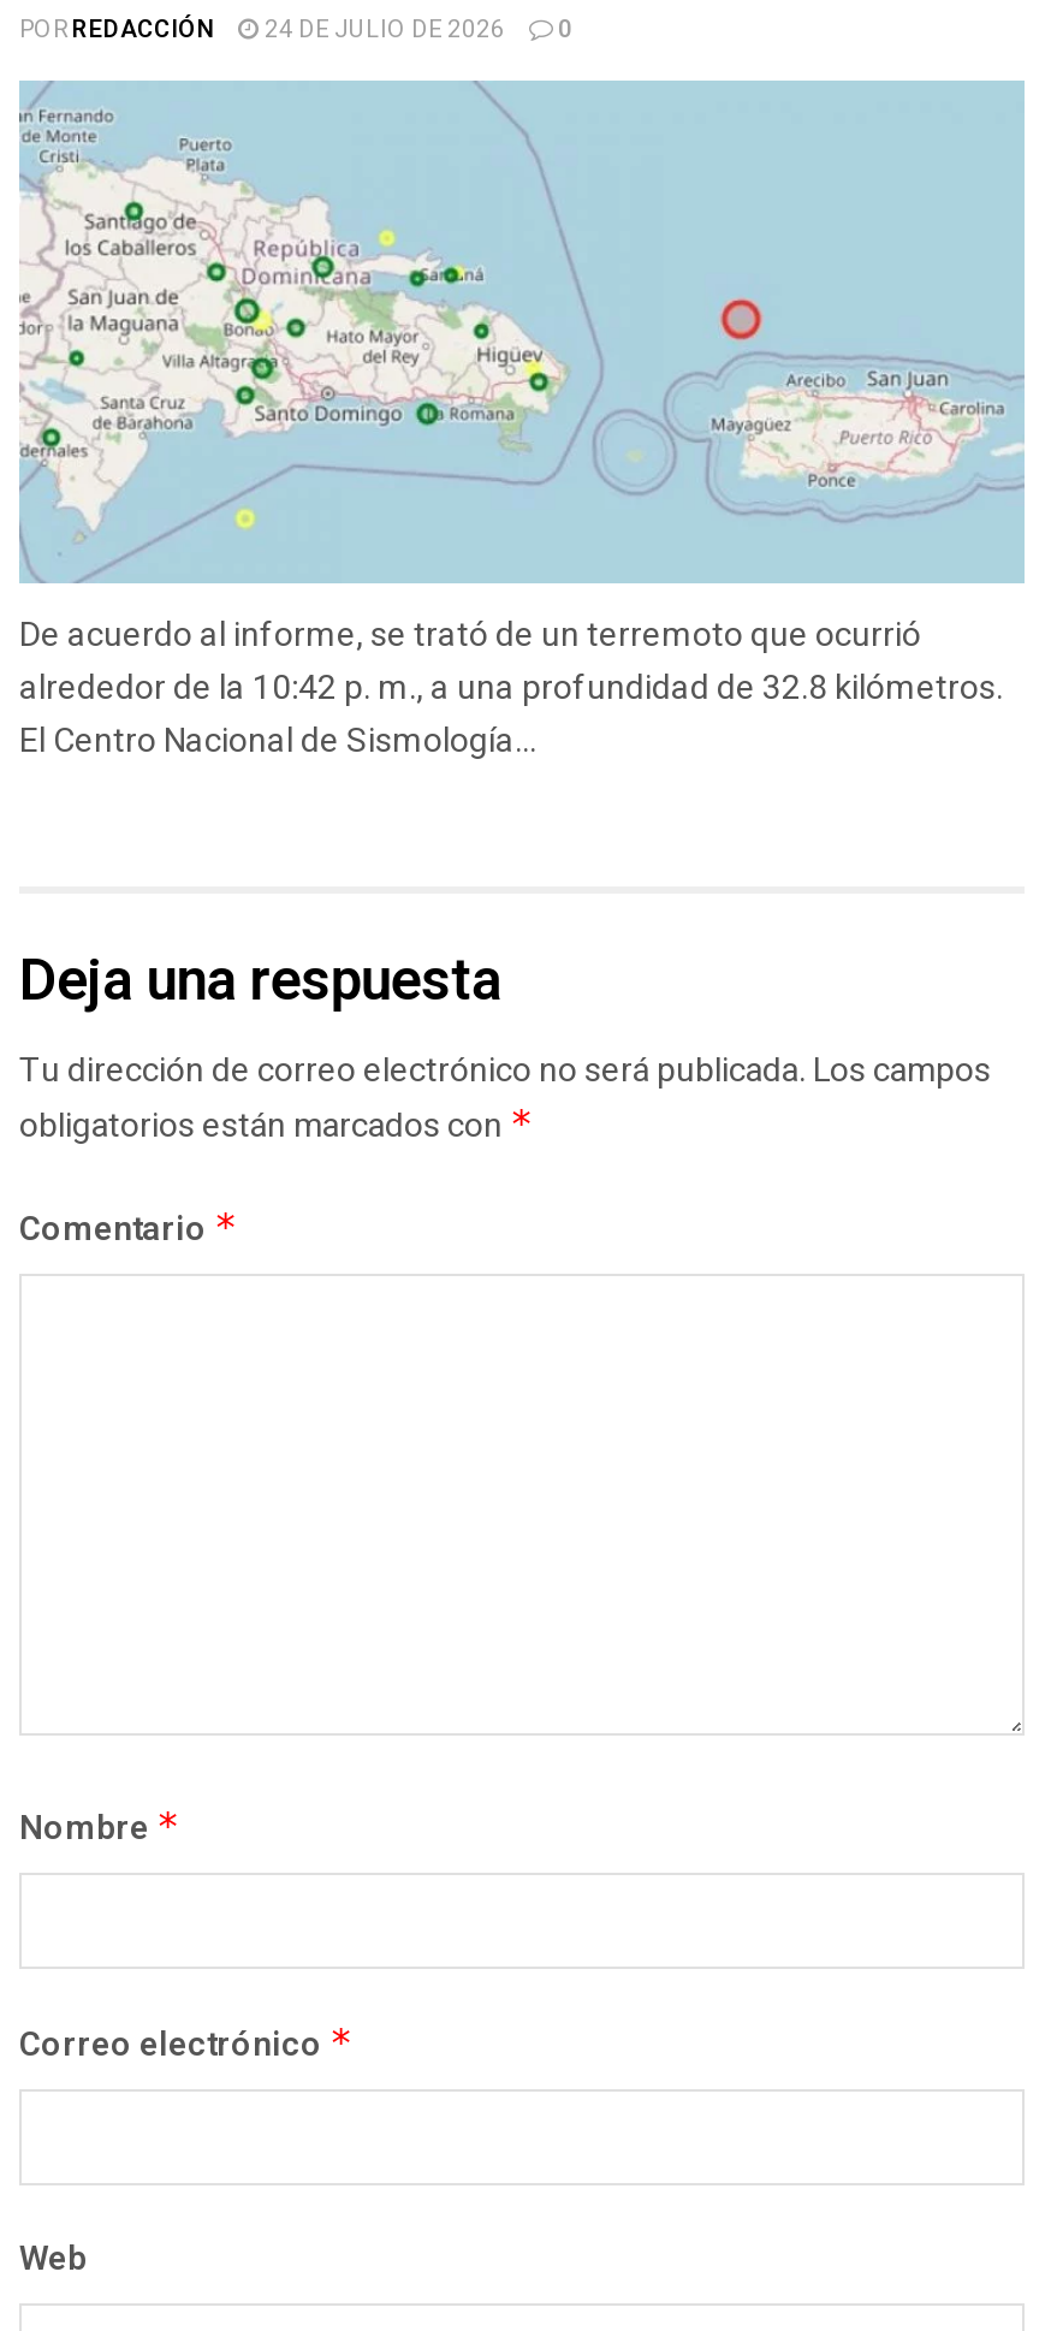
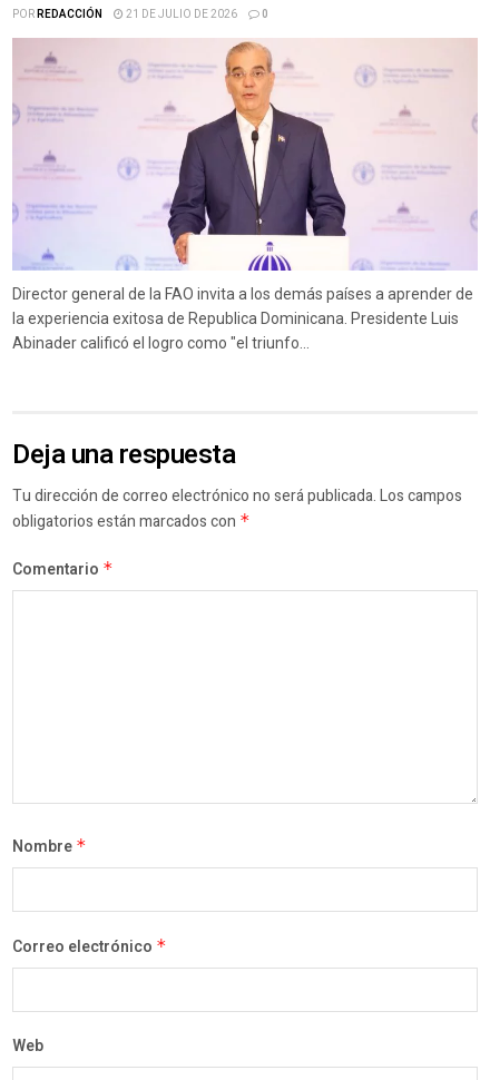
- 24 DE JULIO DE 2026
+ 21 DE JULIO DE 2026

- [image]
- De acuerdo al informe, se trató de un terremoto que ocurrió
- alrededor de la 10:42 p. m., a una profundidad de 32.8 kilómetros.
- El Centro Nacional de Sismología...
+ [image]
+ Director general de la FAO invita a los demás países a aprender de
+ la experiencia exitosa de Republica Dominicana. Presidente Luis
+ Abinader calificó el logro como "el triunfo...
